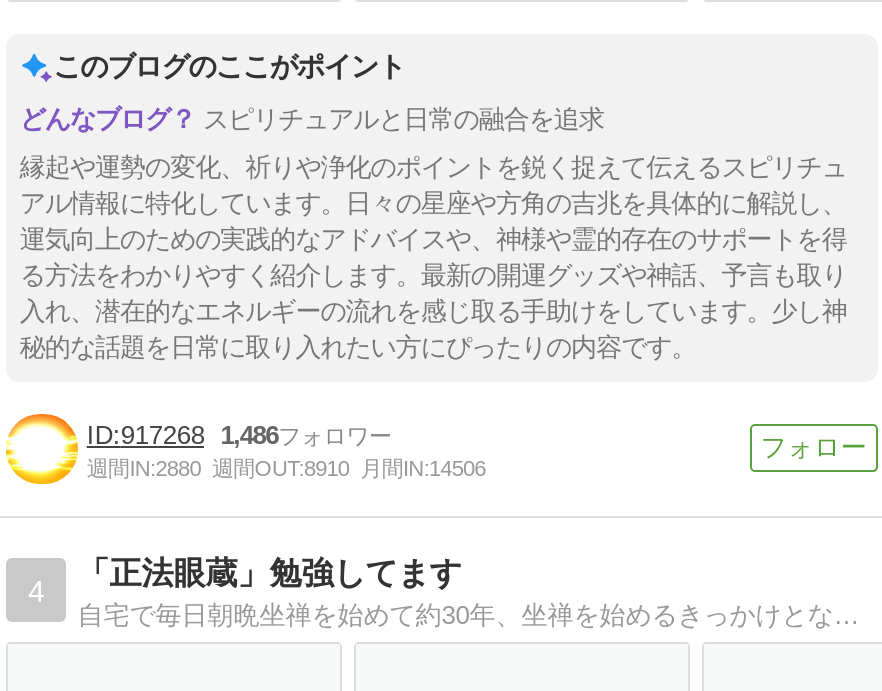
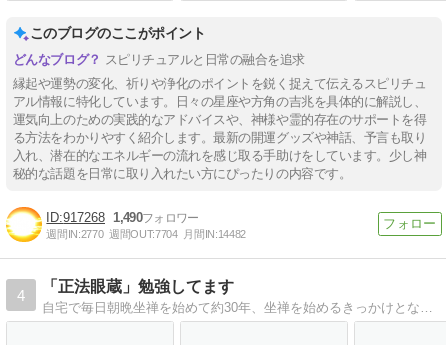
- 917268 1,486
+ 917268 1,490

- 週間IN:2880 週間OUT:8910 月間IN:14506
+ 週間IN:2770 週間OUT:7704 月間IN:14482
